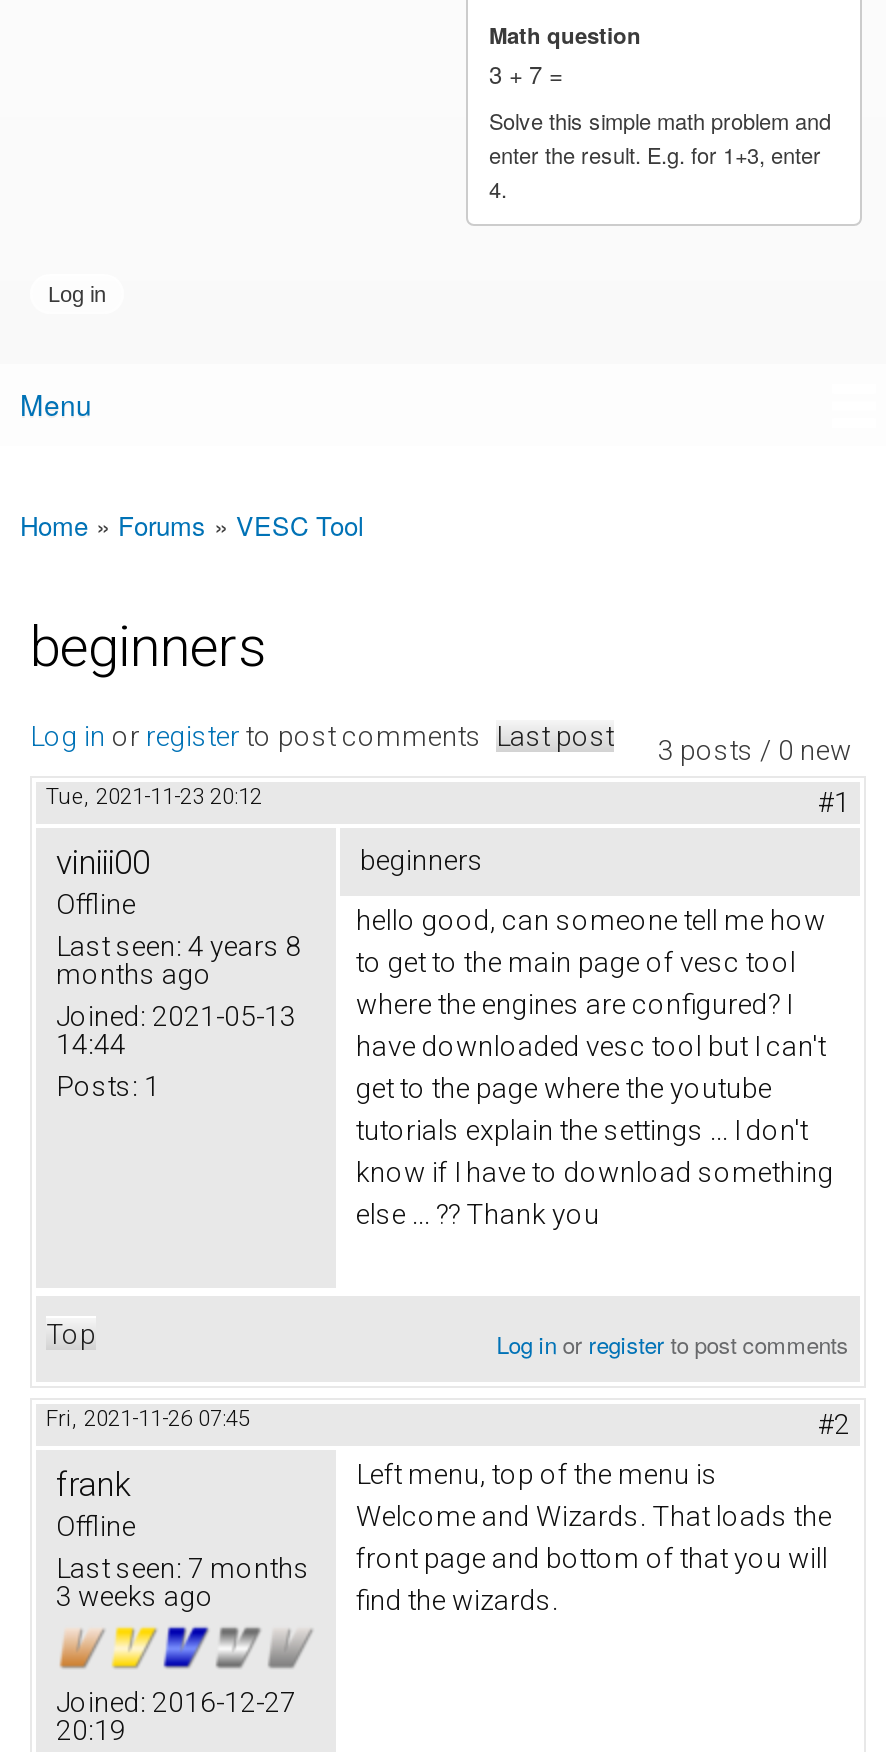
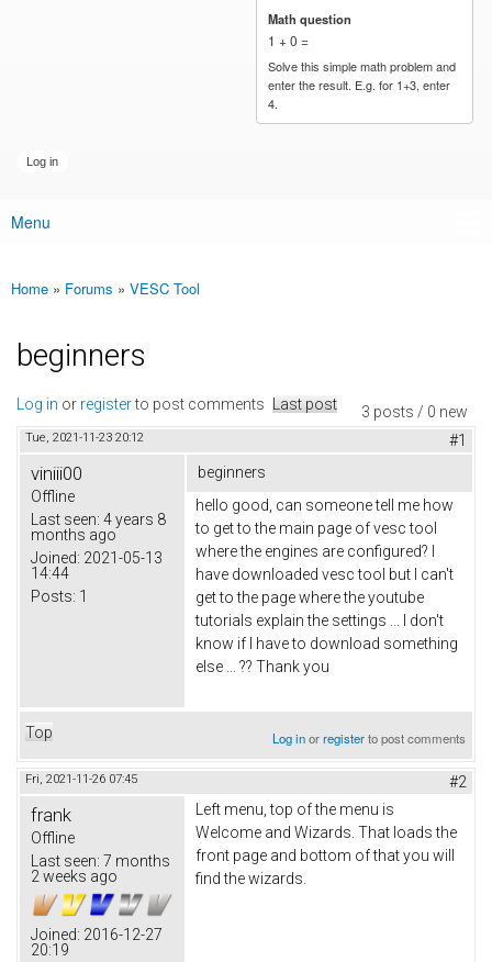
- 3 + 7 =
+ 1 + 0 =

- 3 weeks ago
+ 2 weeks ago
